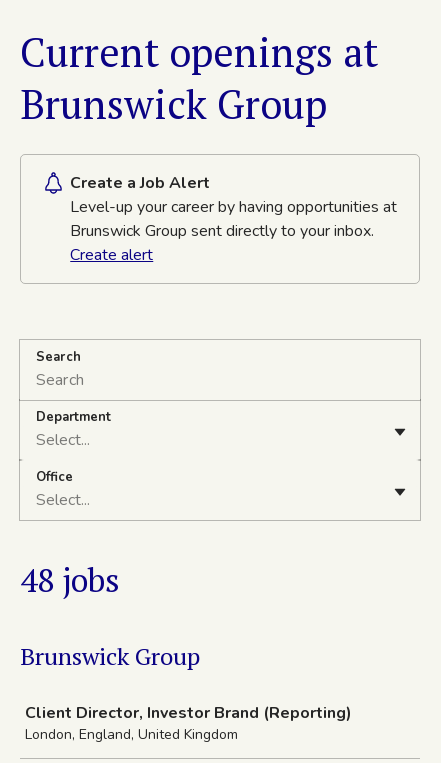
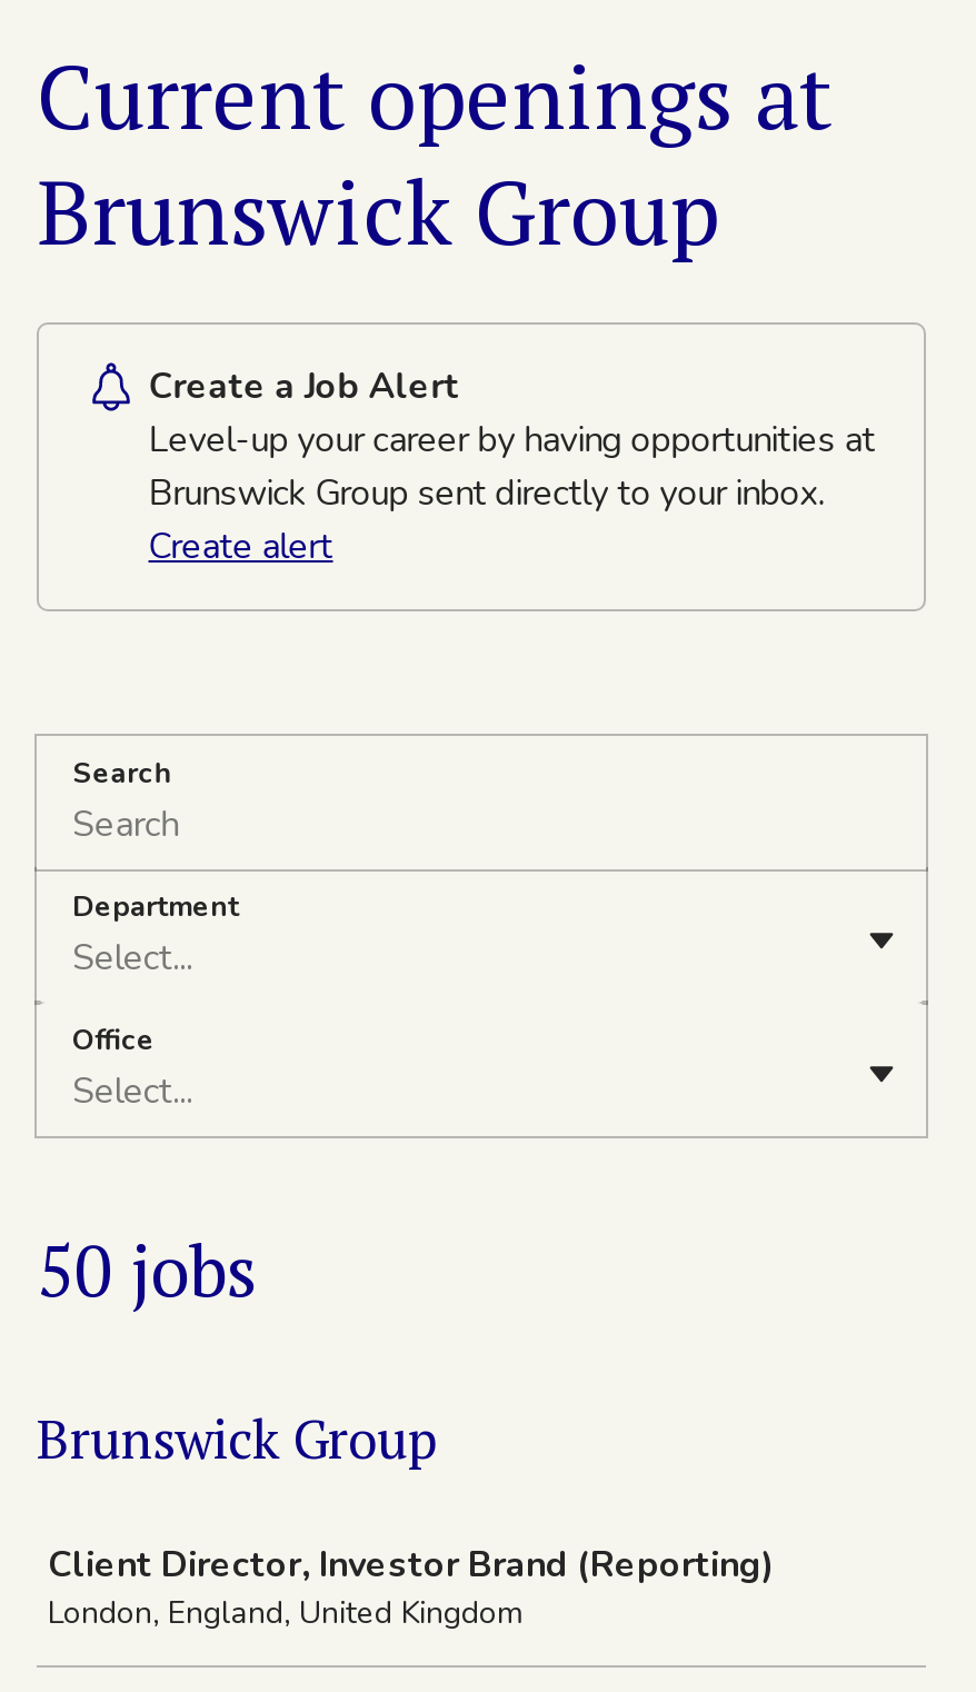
- 48 jobs
+ 50 jobs
